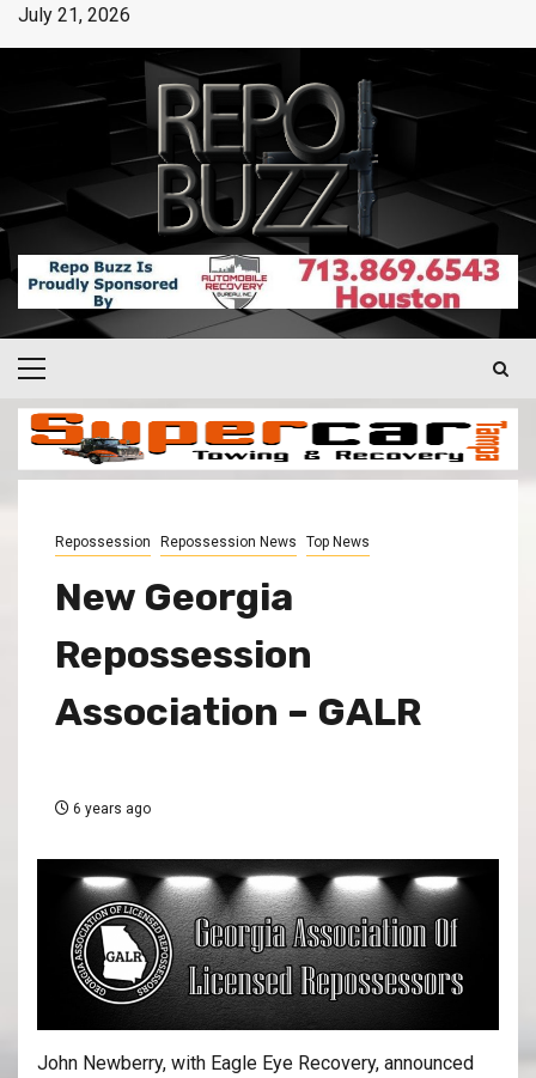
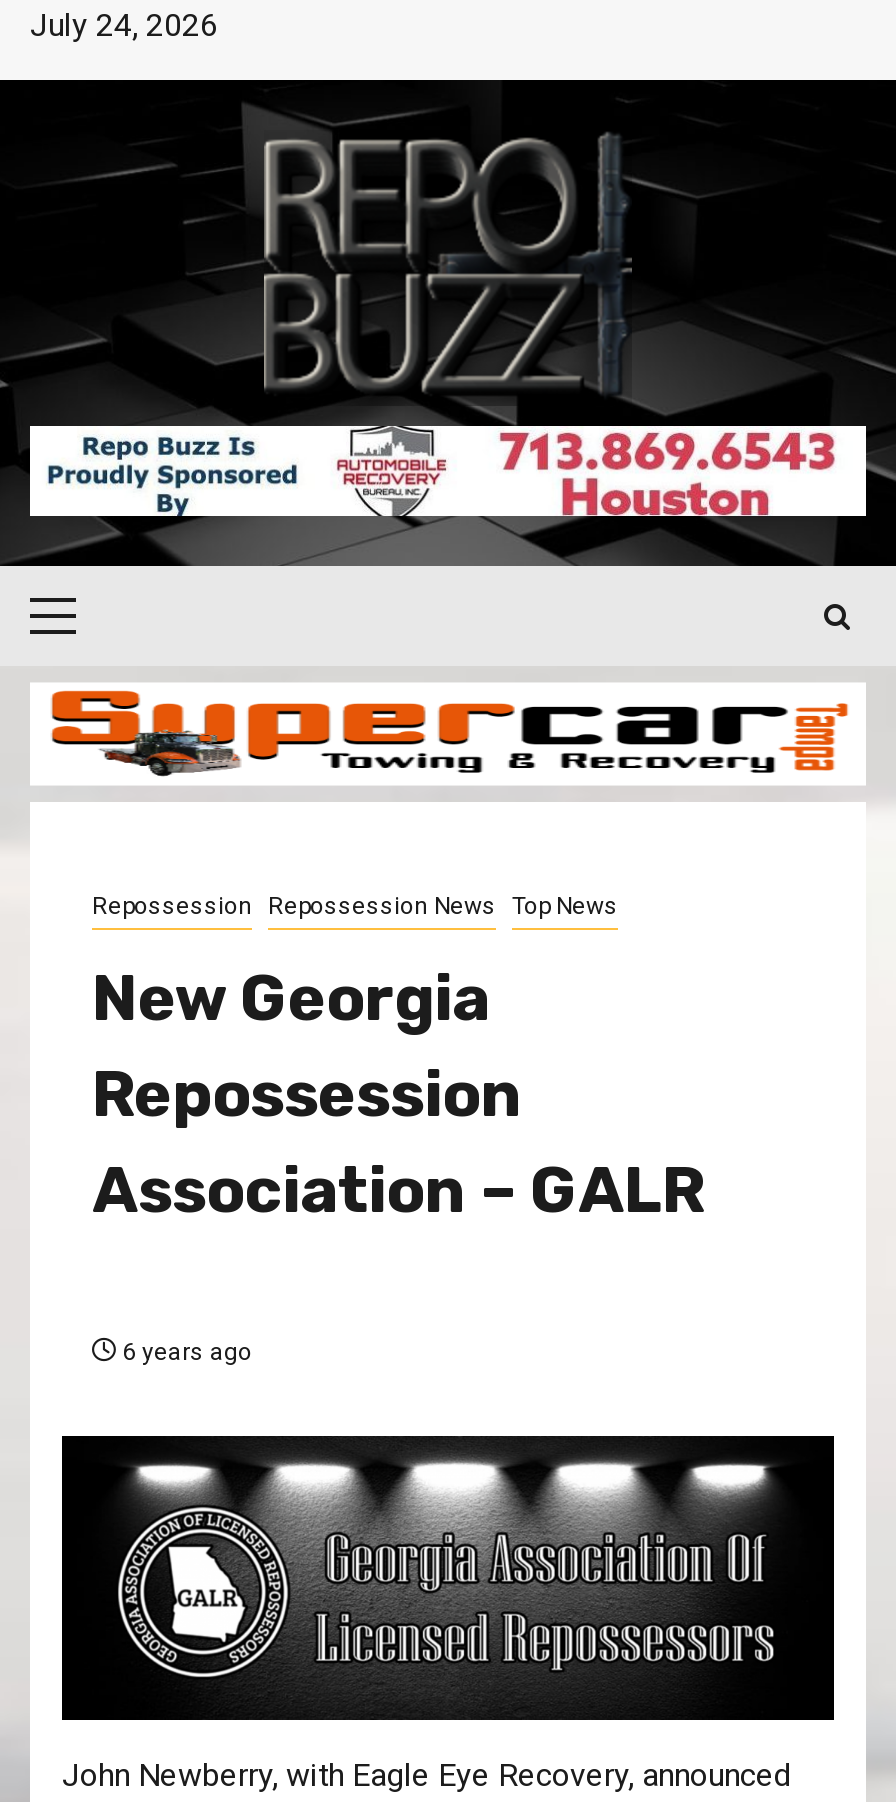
- July 21, 2026
+ July 24, 2026
